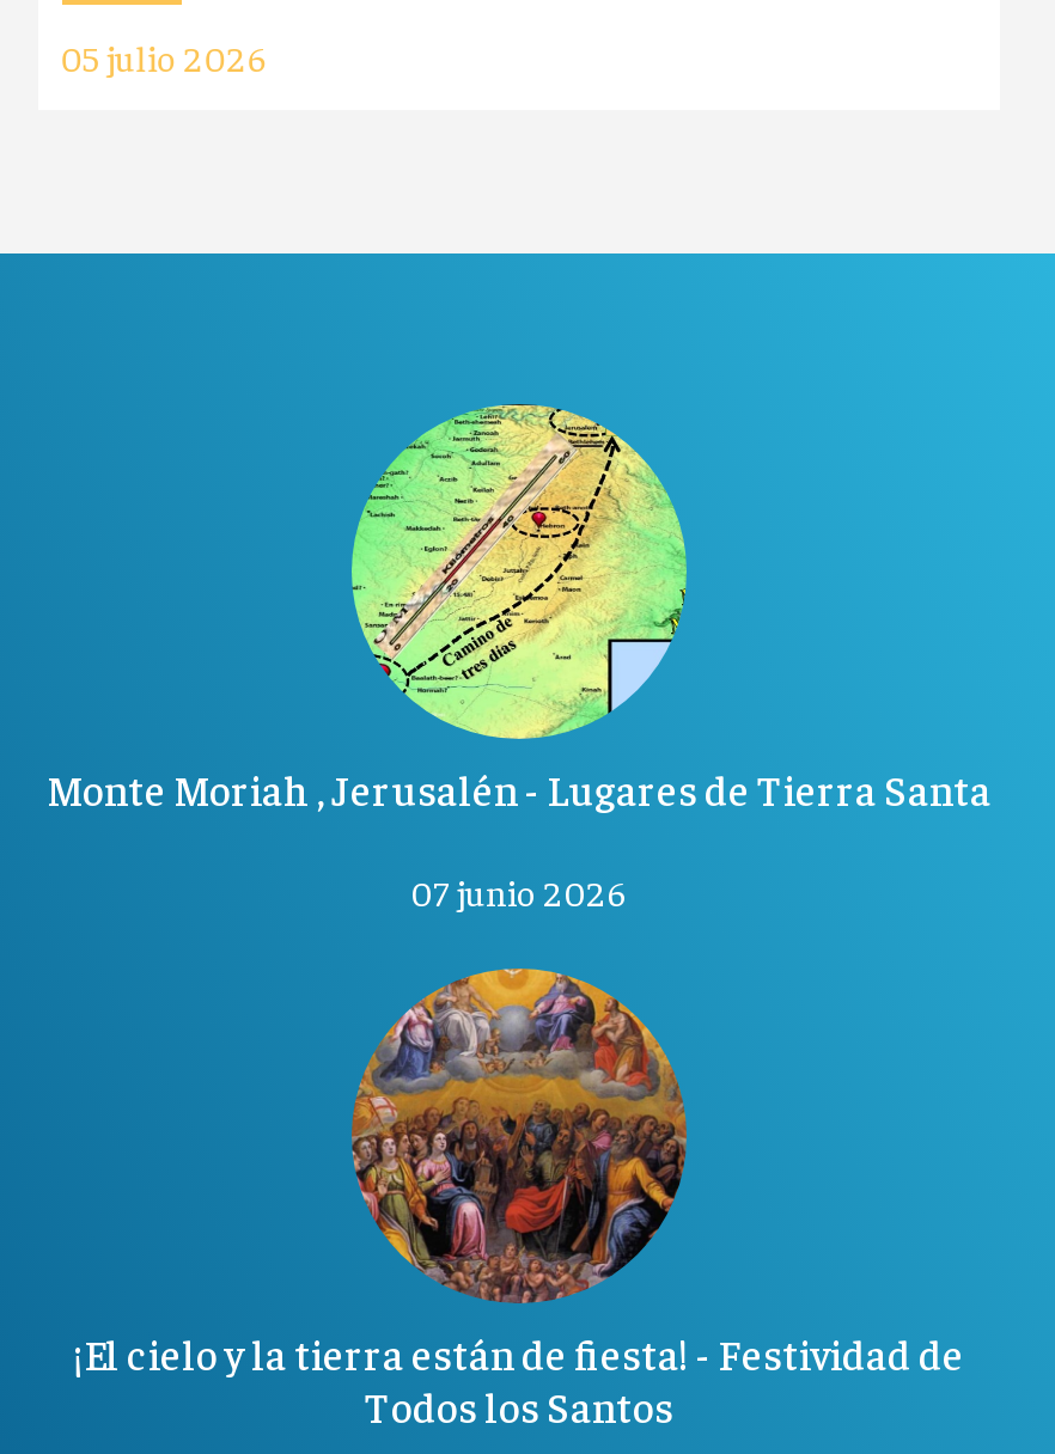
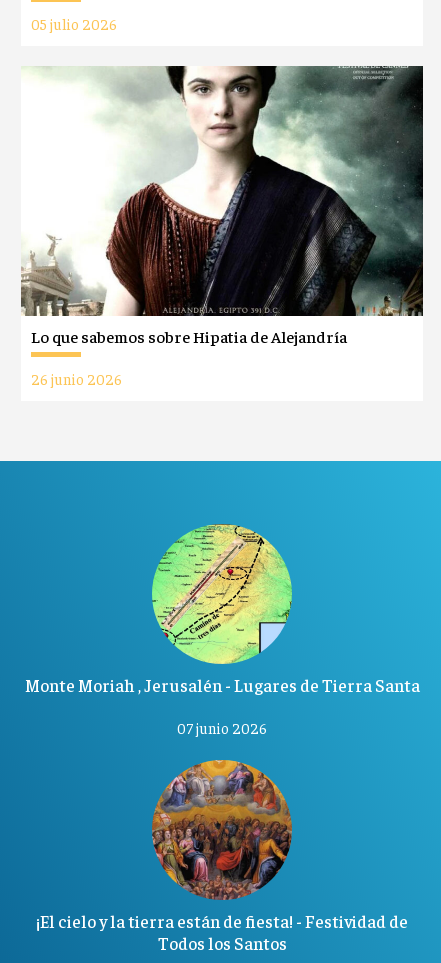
+ [image]
+ Lo que sabemos sobre Hipatia de Alejandría
+ 26 junio 2026
